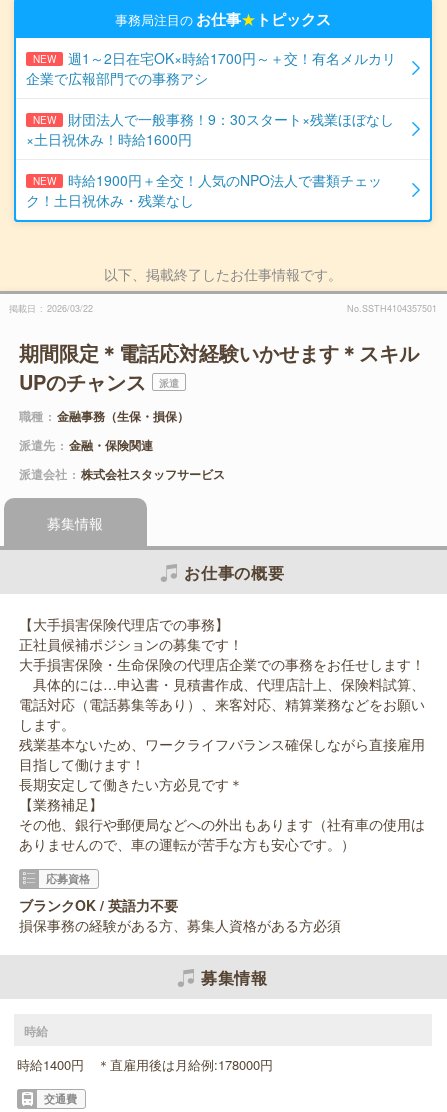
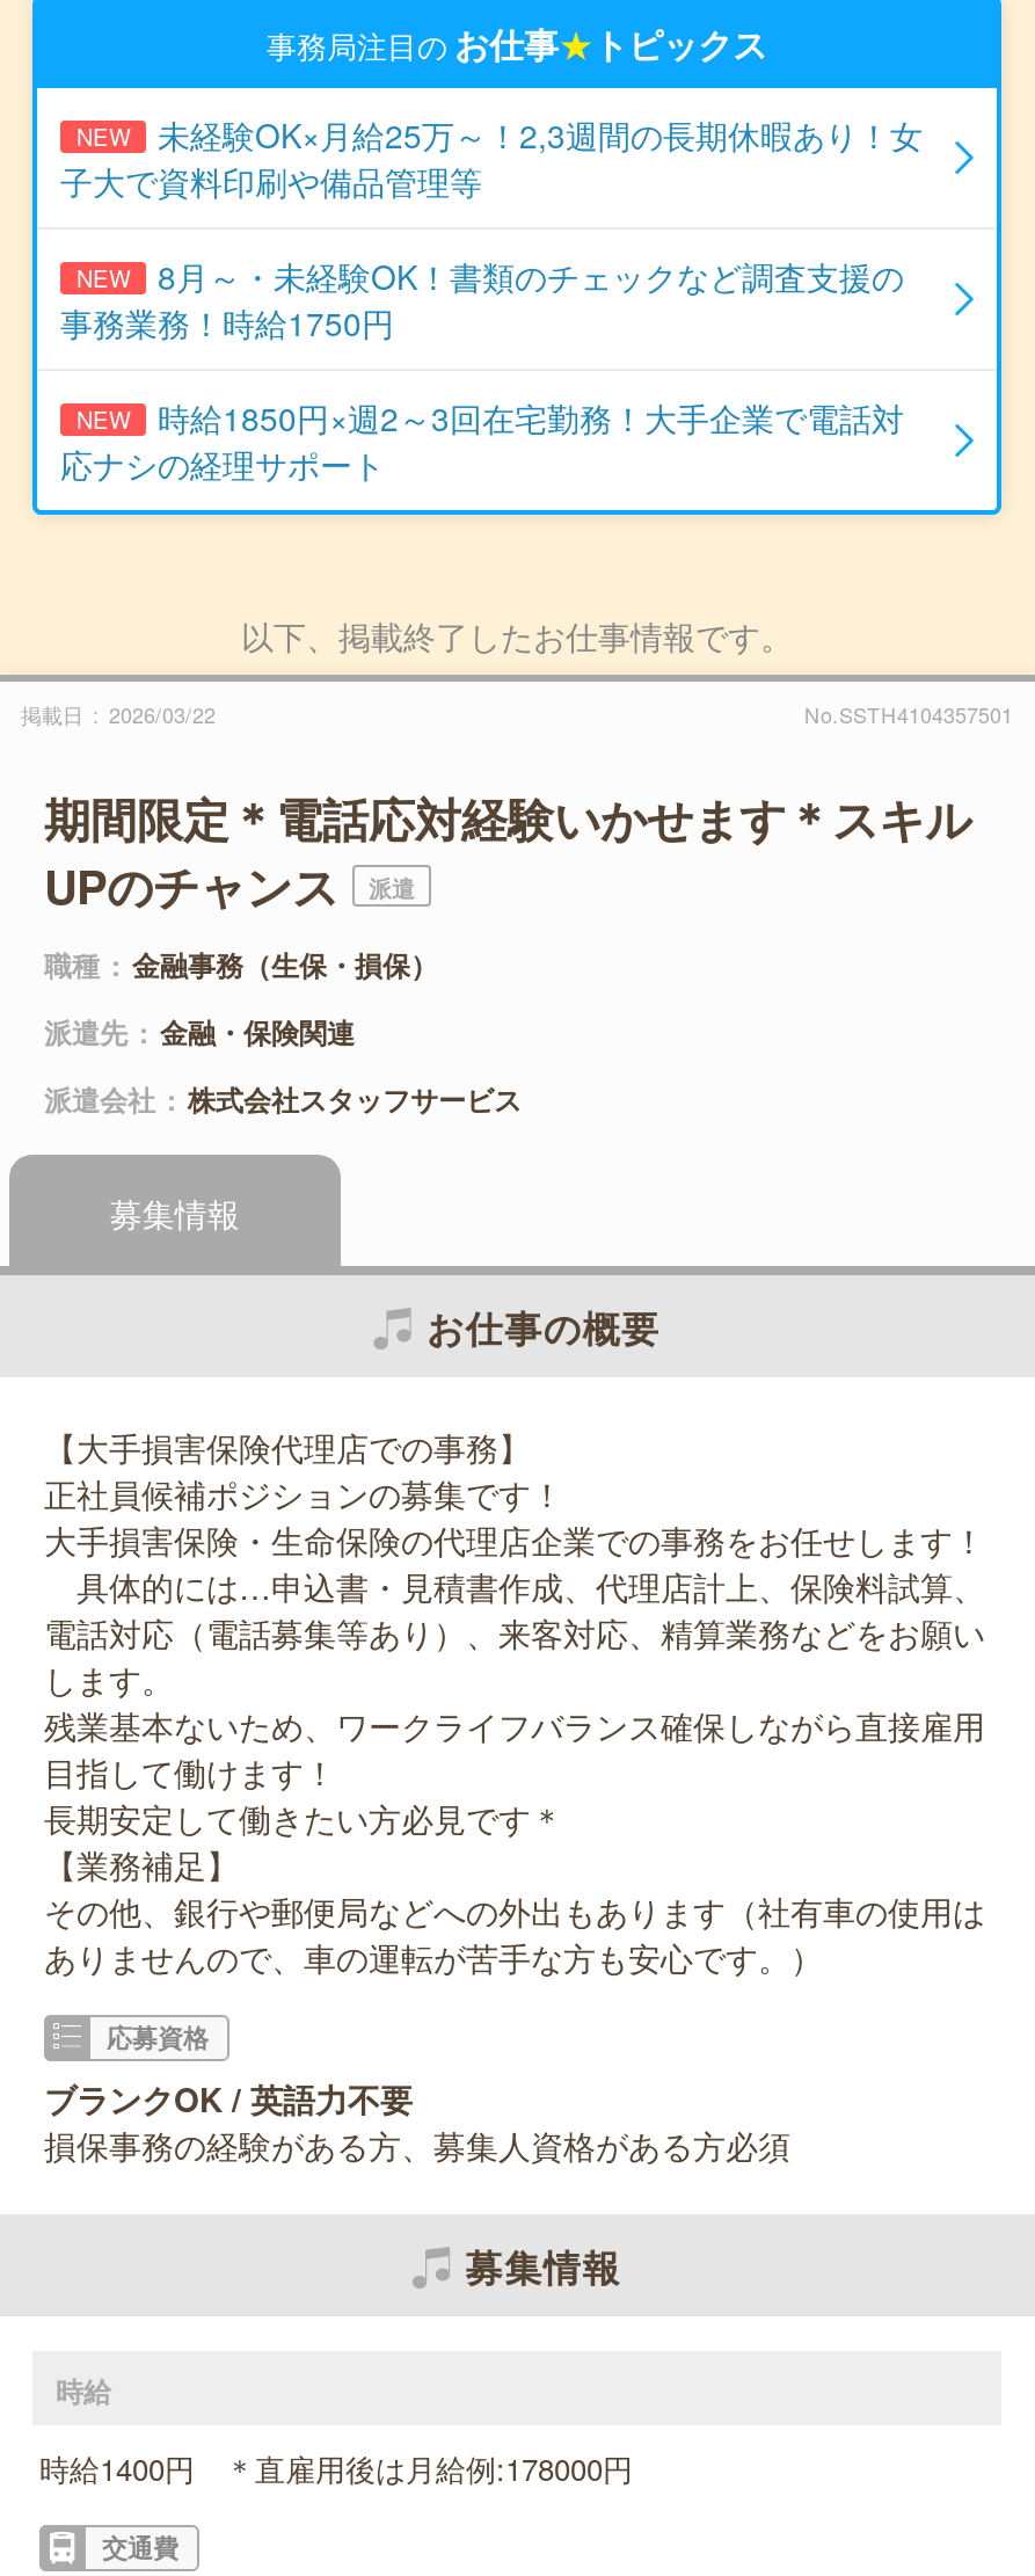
- 週1～2日在宅OK×時給1700円～＋交！有名メルカリ
- 企業で広報部門での事務アシ
+ 未経験OK×月給25万～！2,3週間の長期休暇あり！女
+ 子大で資料印刷や備品管理等

- 財団法人で一般事務！9：30スタート×残業ほぼなし
- ×土日祝休み！時給1600円
+ 8月～・未経験OK！書類のチェックなど調査支援の
+ 事務業務！時給1750円

- 時給1900円＋全交！人気のNPO法人で書類チェッ
- ク！土日祝休み・残業なし
+ 時給1850円×週2～3回在宅勤務！大手企業で電話対
+ 応ナシの経理サポート
